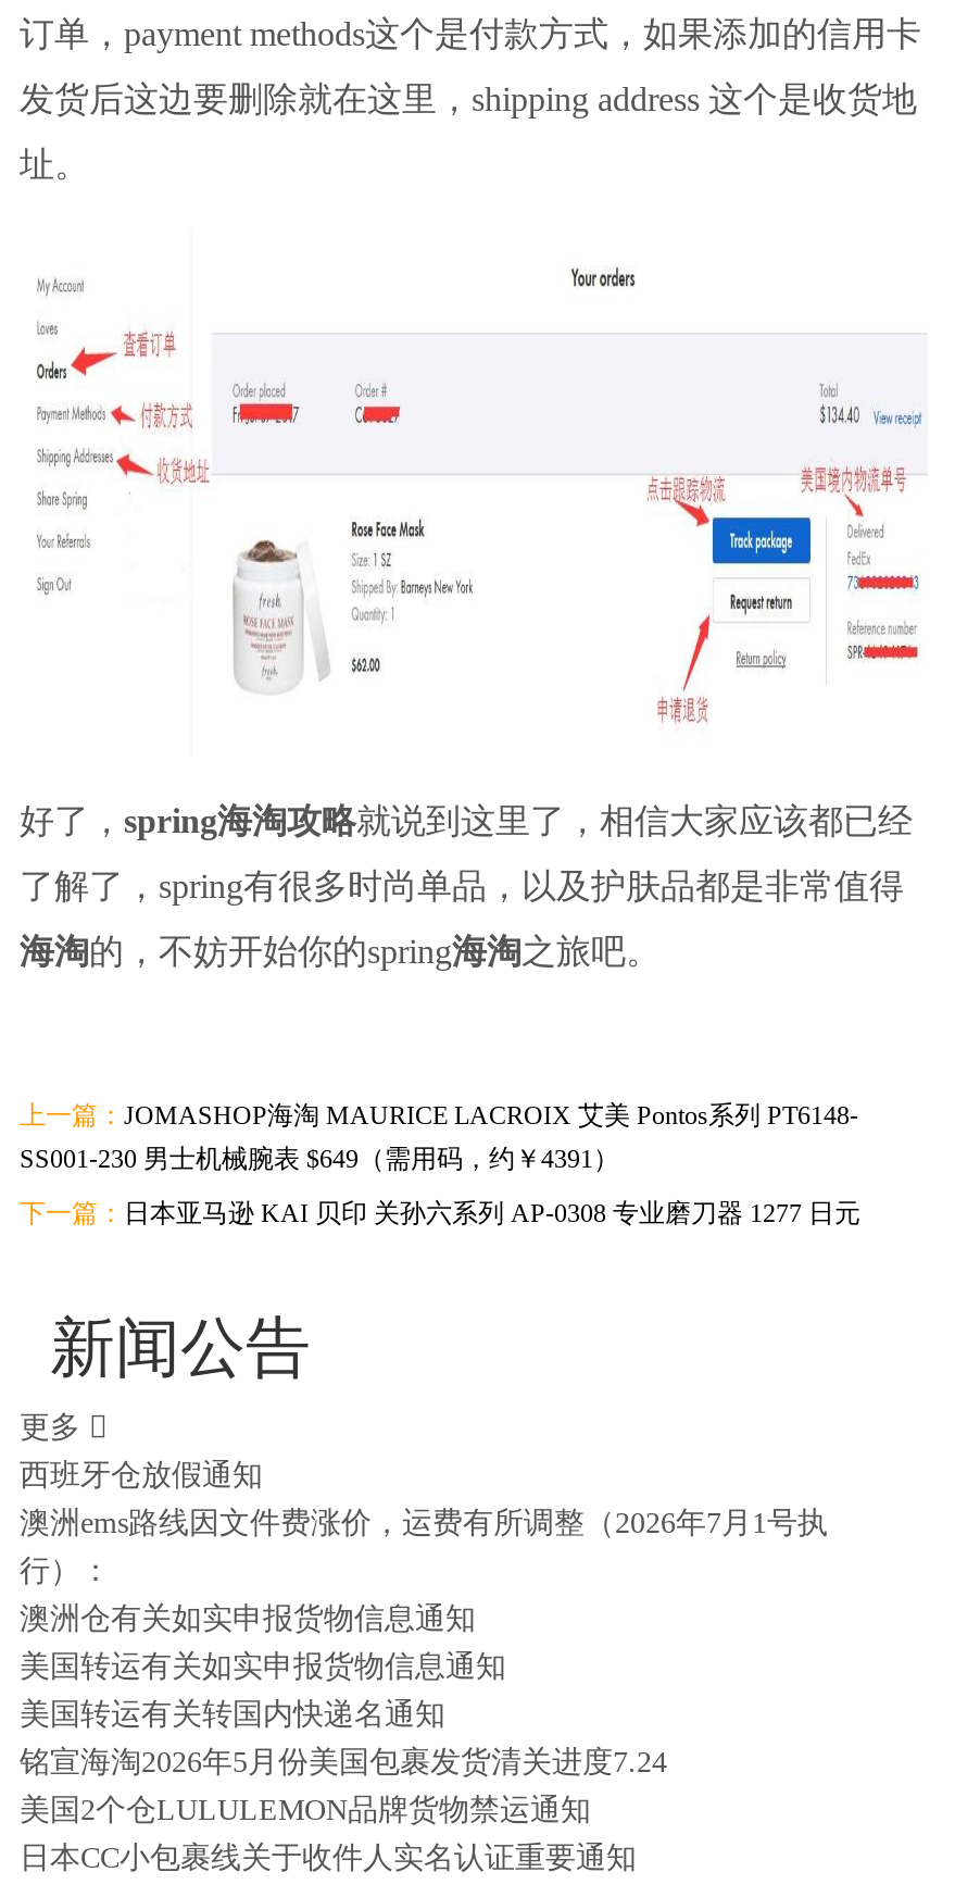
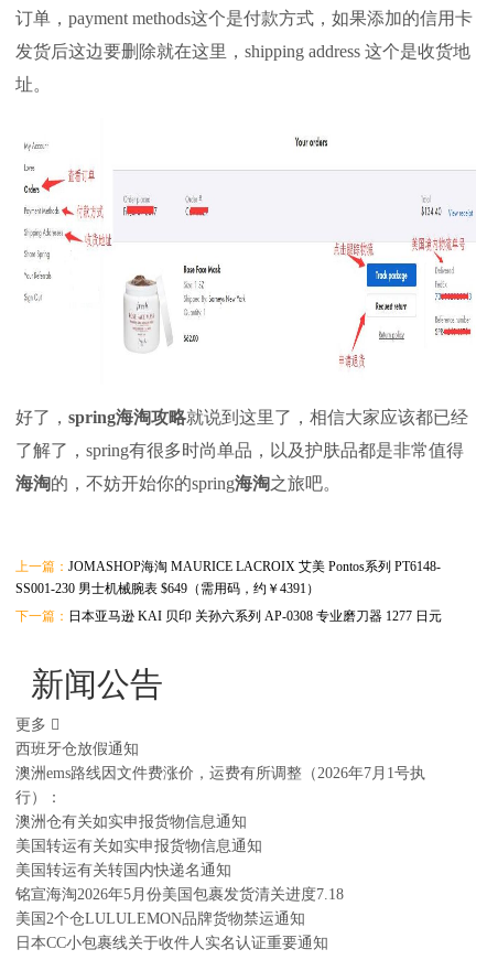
- 铭宣海淘2026年5月份美国包裹发货清关进度7.24
+ 铭宣海淘2026年5月份美国包裹发货清关进度7.18
